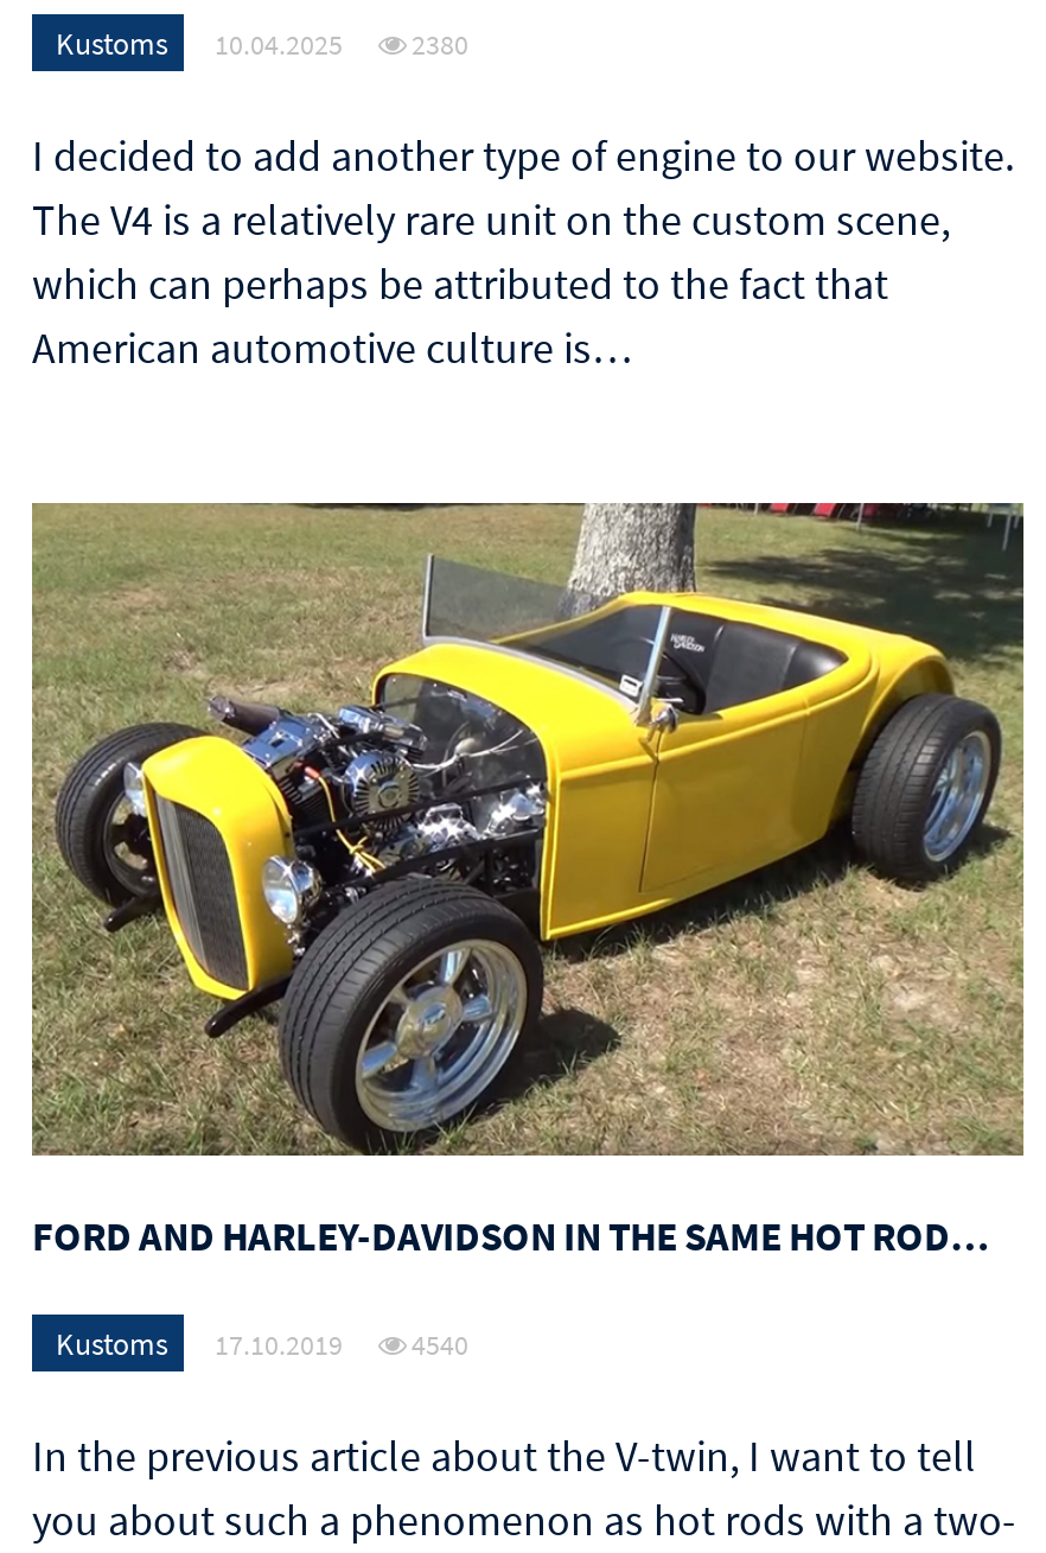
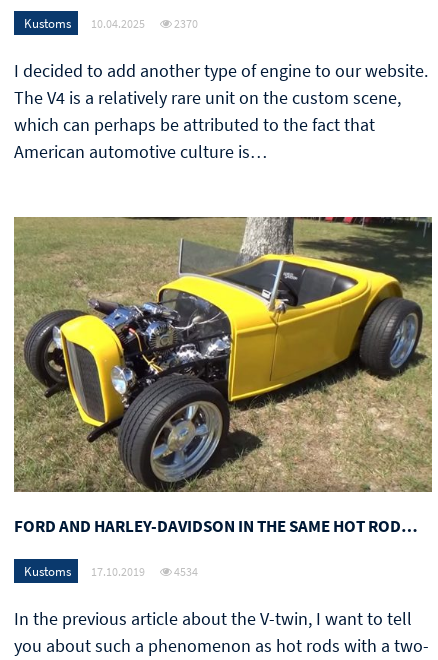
- Kustoms 10.04.2025 2380
+ Kustoms 10.04.2025 2370

- Kustoms 17.10.2019 4540
+ Kustoms 17.10.2019 4534
